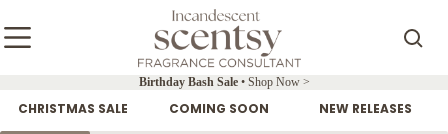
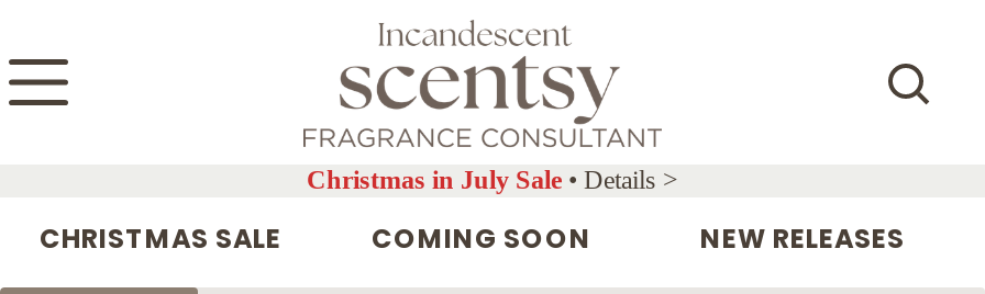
- Birthday Bash Sale • Shop Now >
+ Christmas in July Sale • Details >
